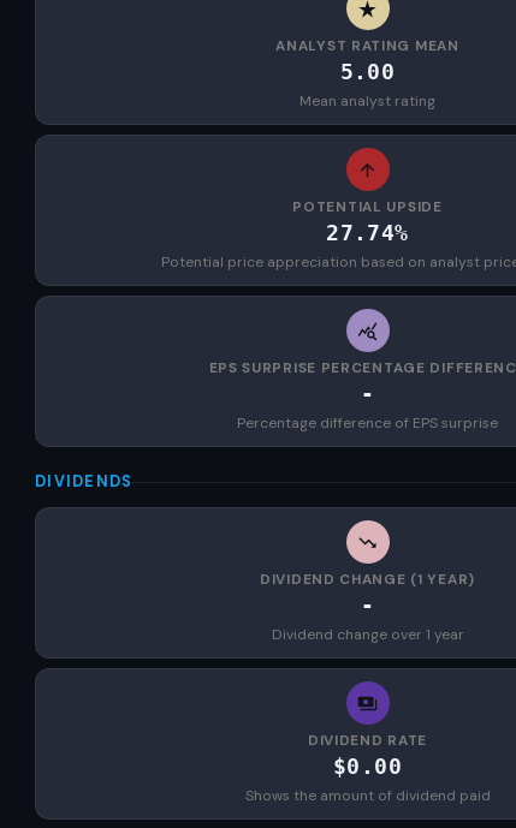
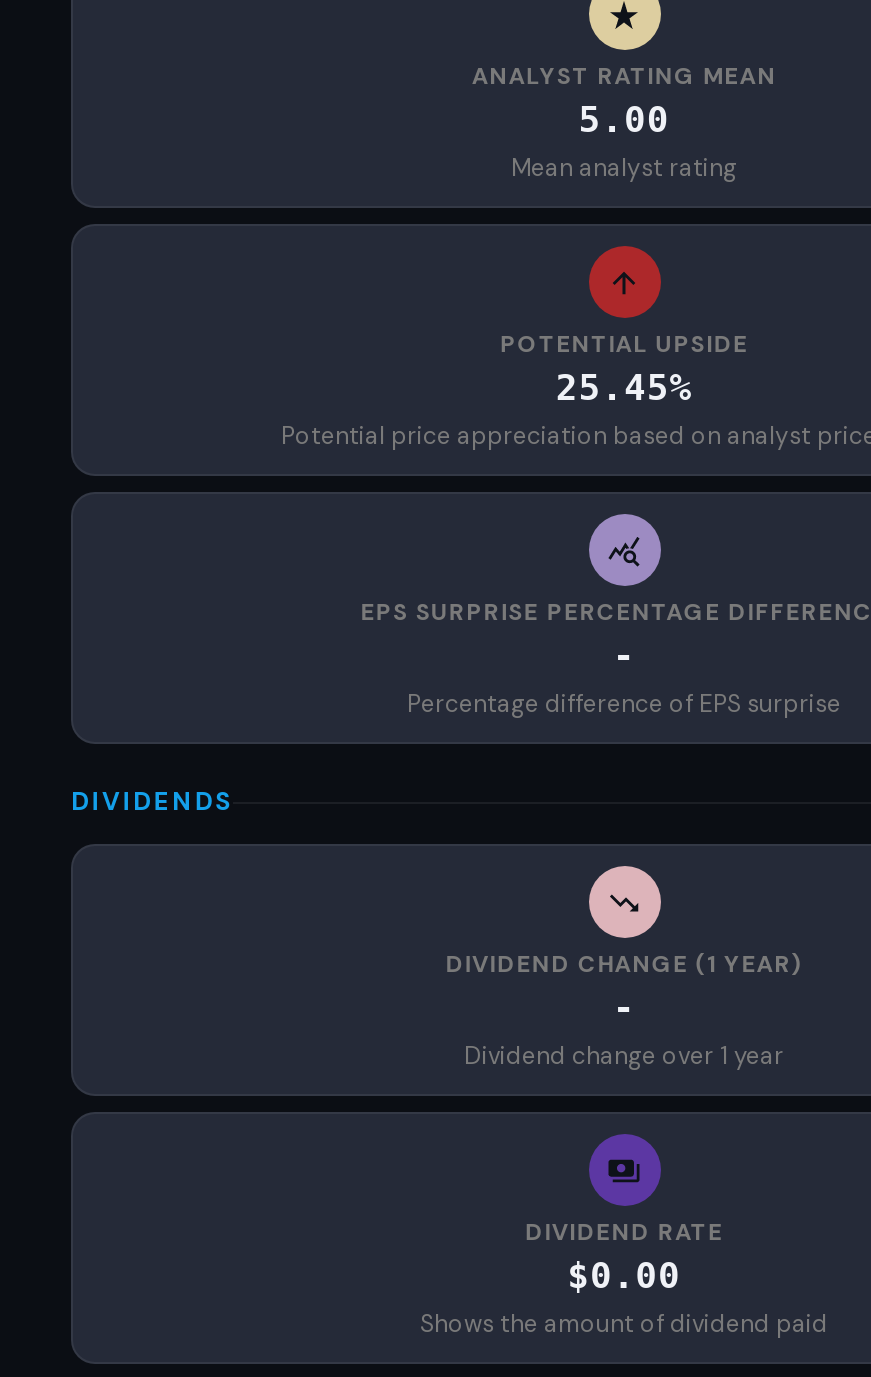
- 27.74%
+ 25.45%
